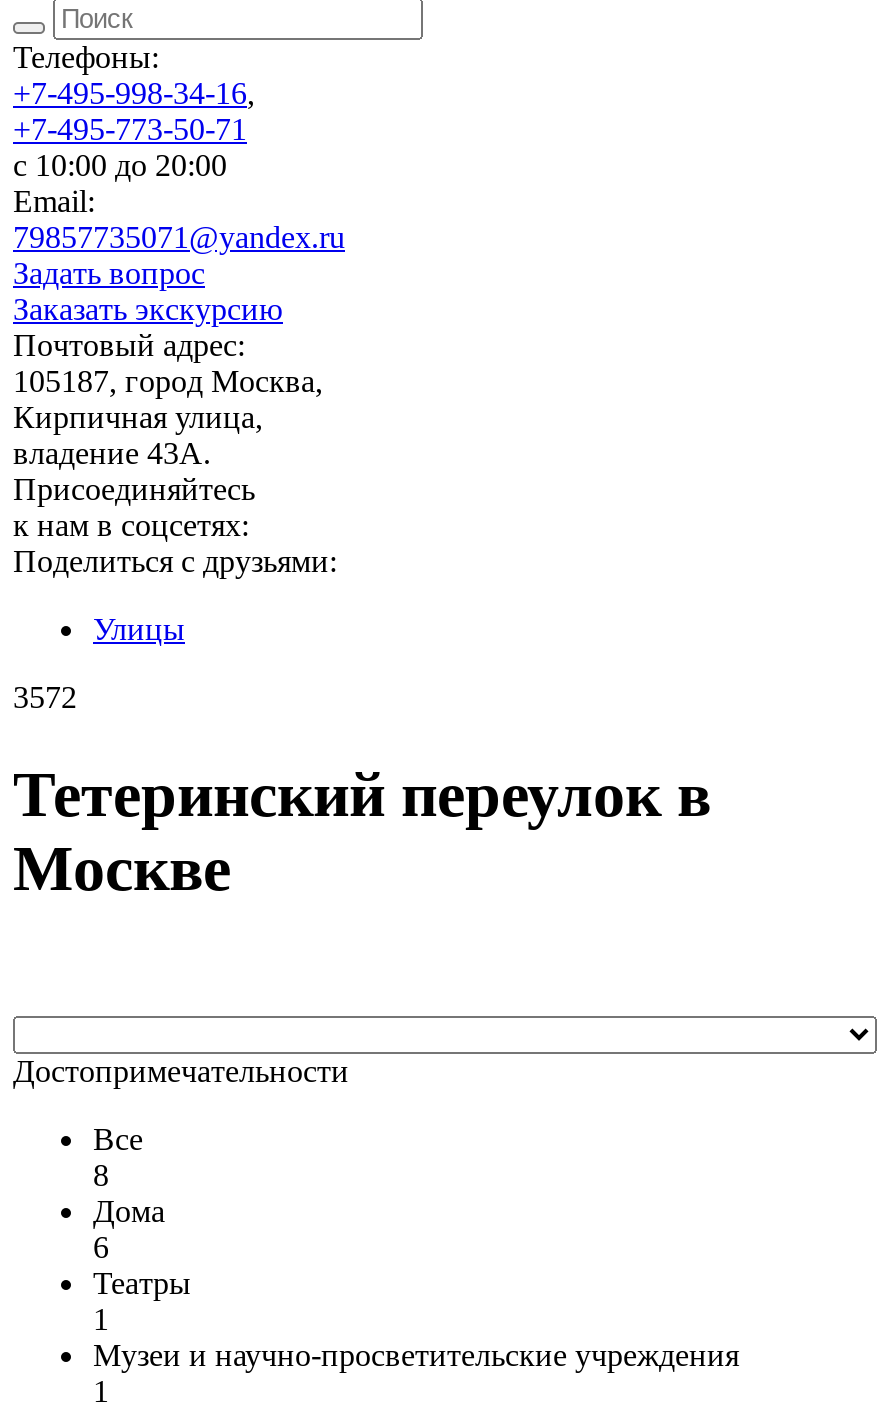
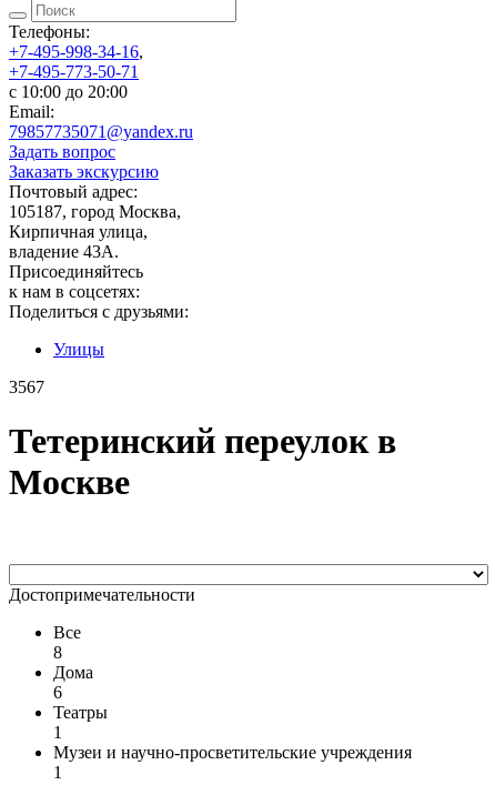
- 3572
+ 3567
